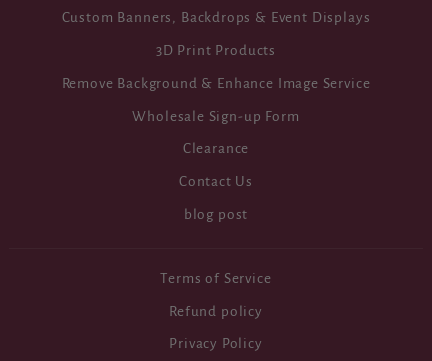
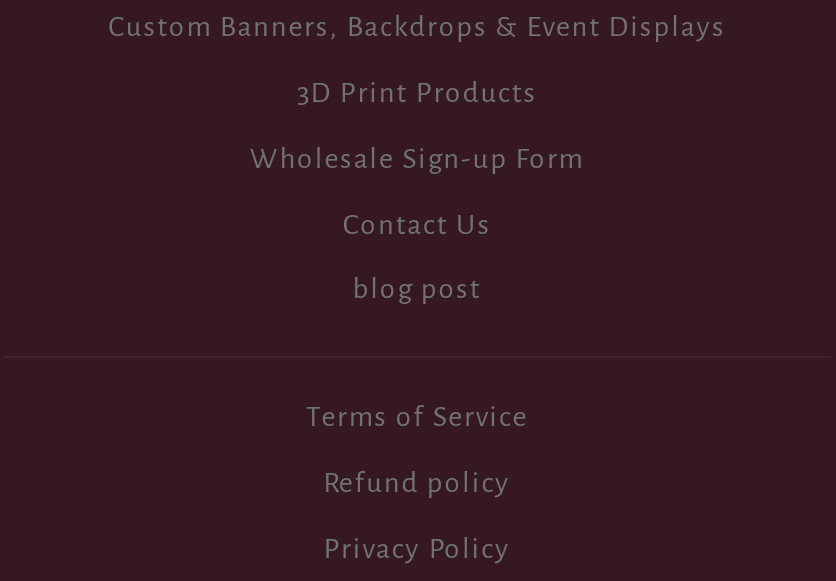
- Remove Background & Enhance Image Service

- Clearance
